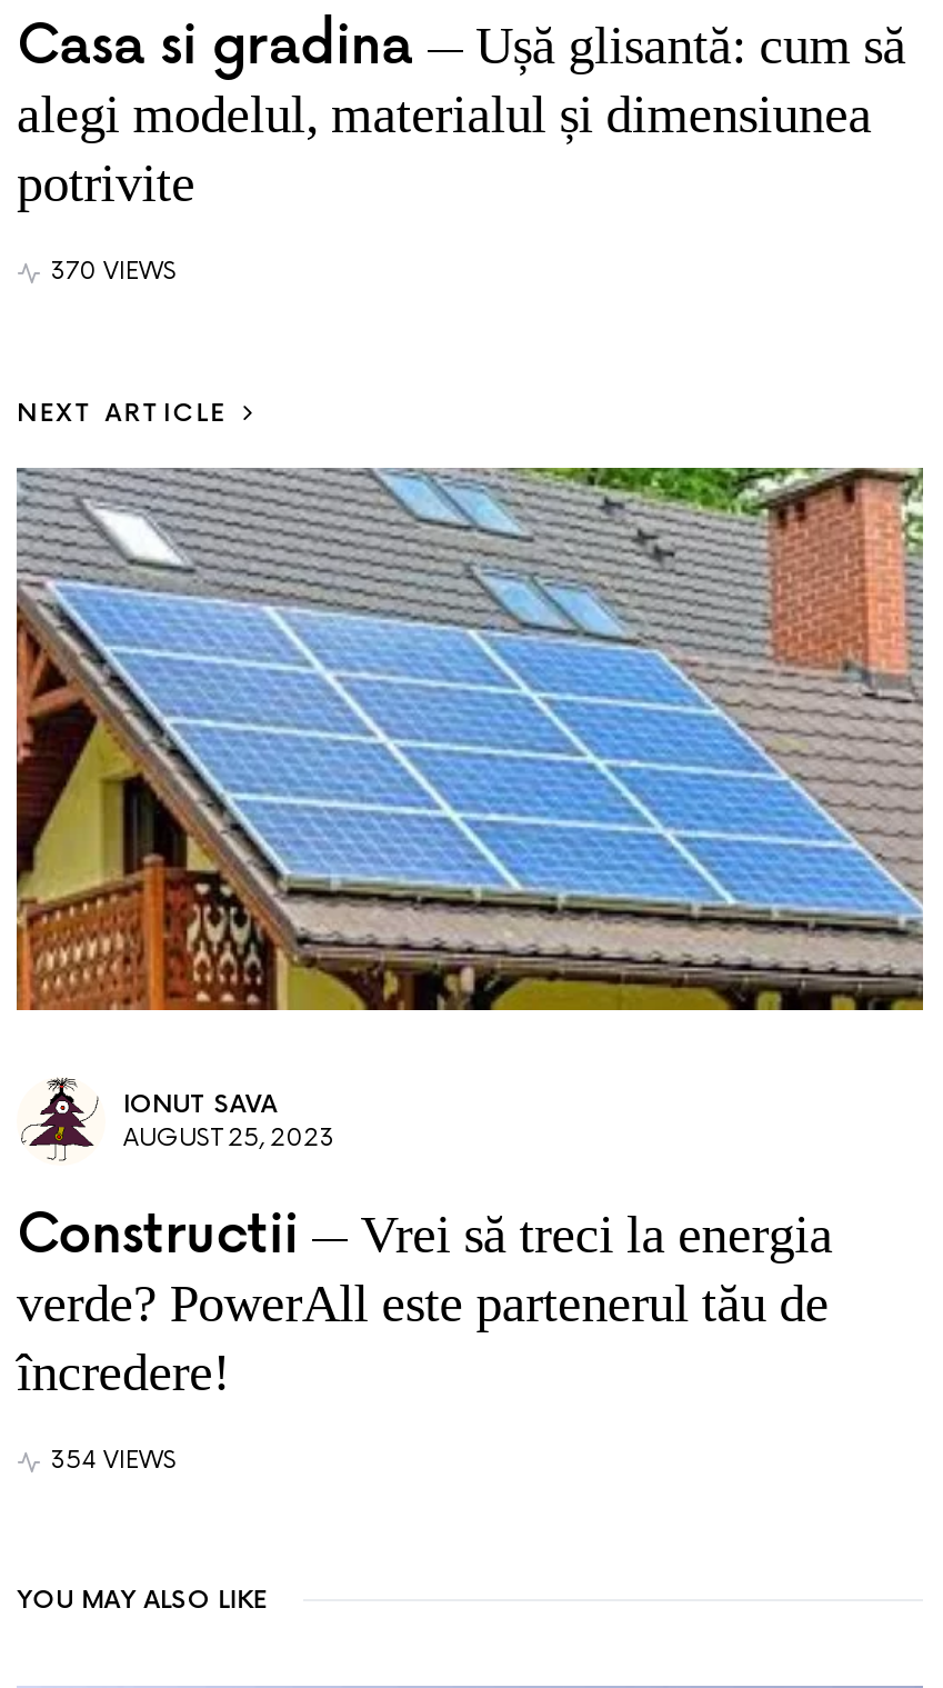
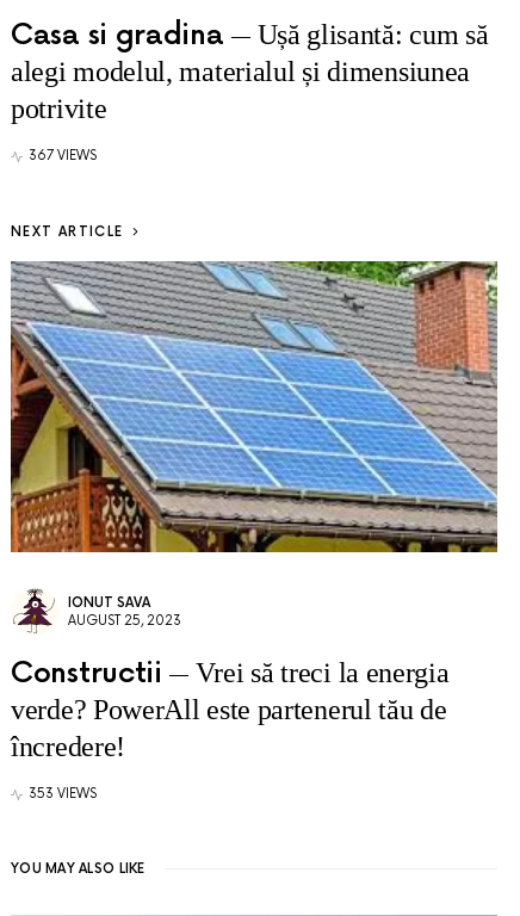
- 370 VIEWS
+ 367 VIEWS

- 354 VIEWS
+ 353 VIEWS
